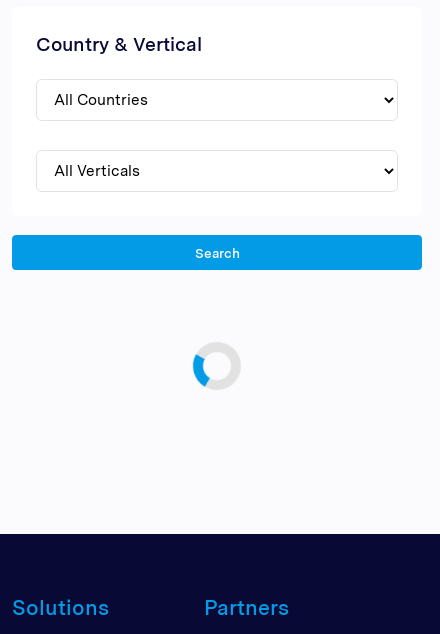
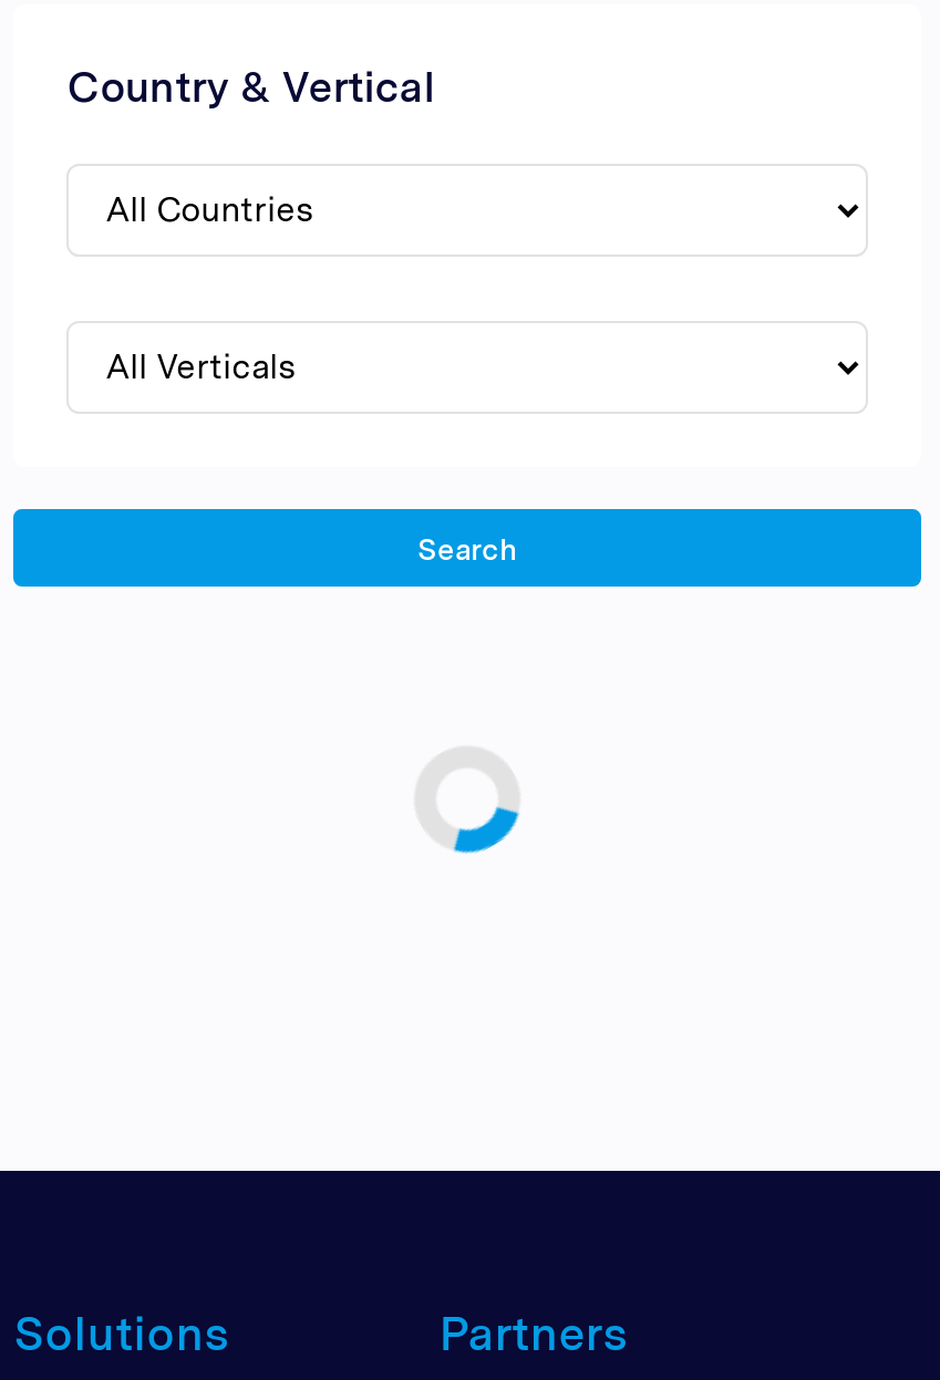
- [image]
+ [image]
